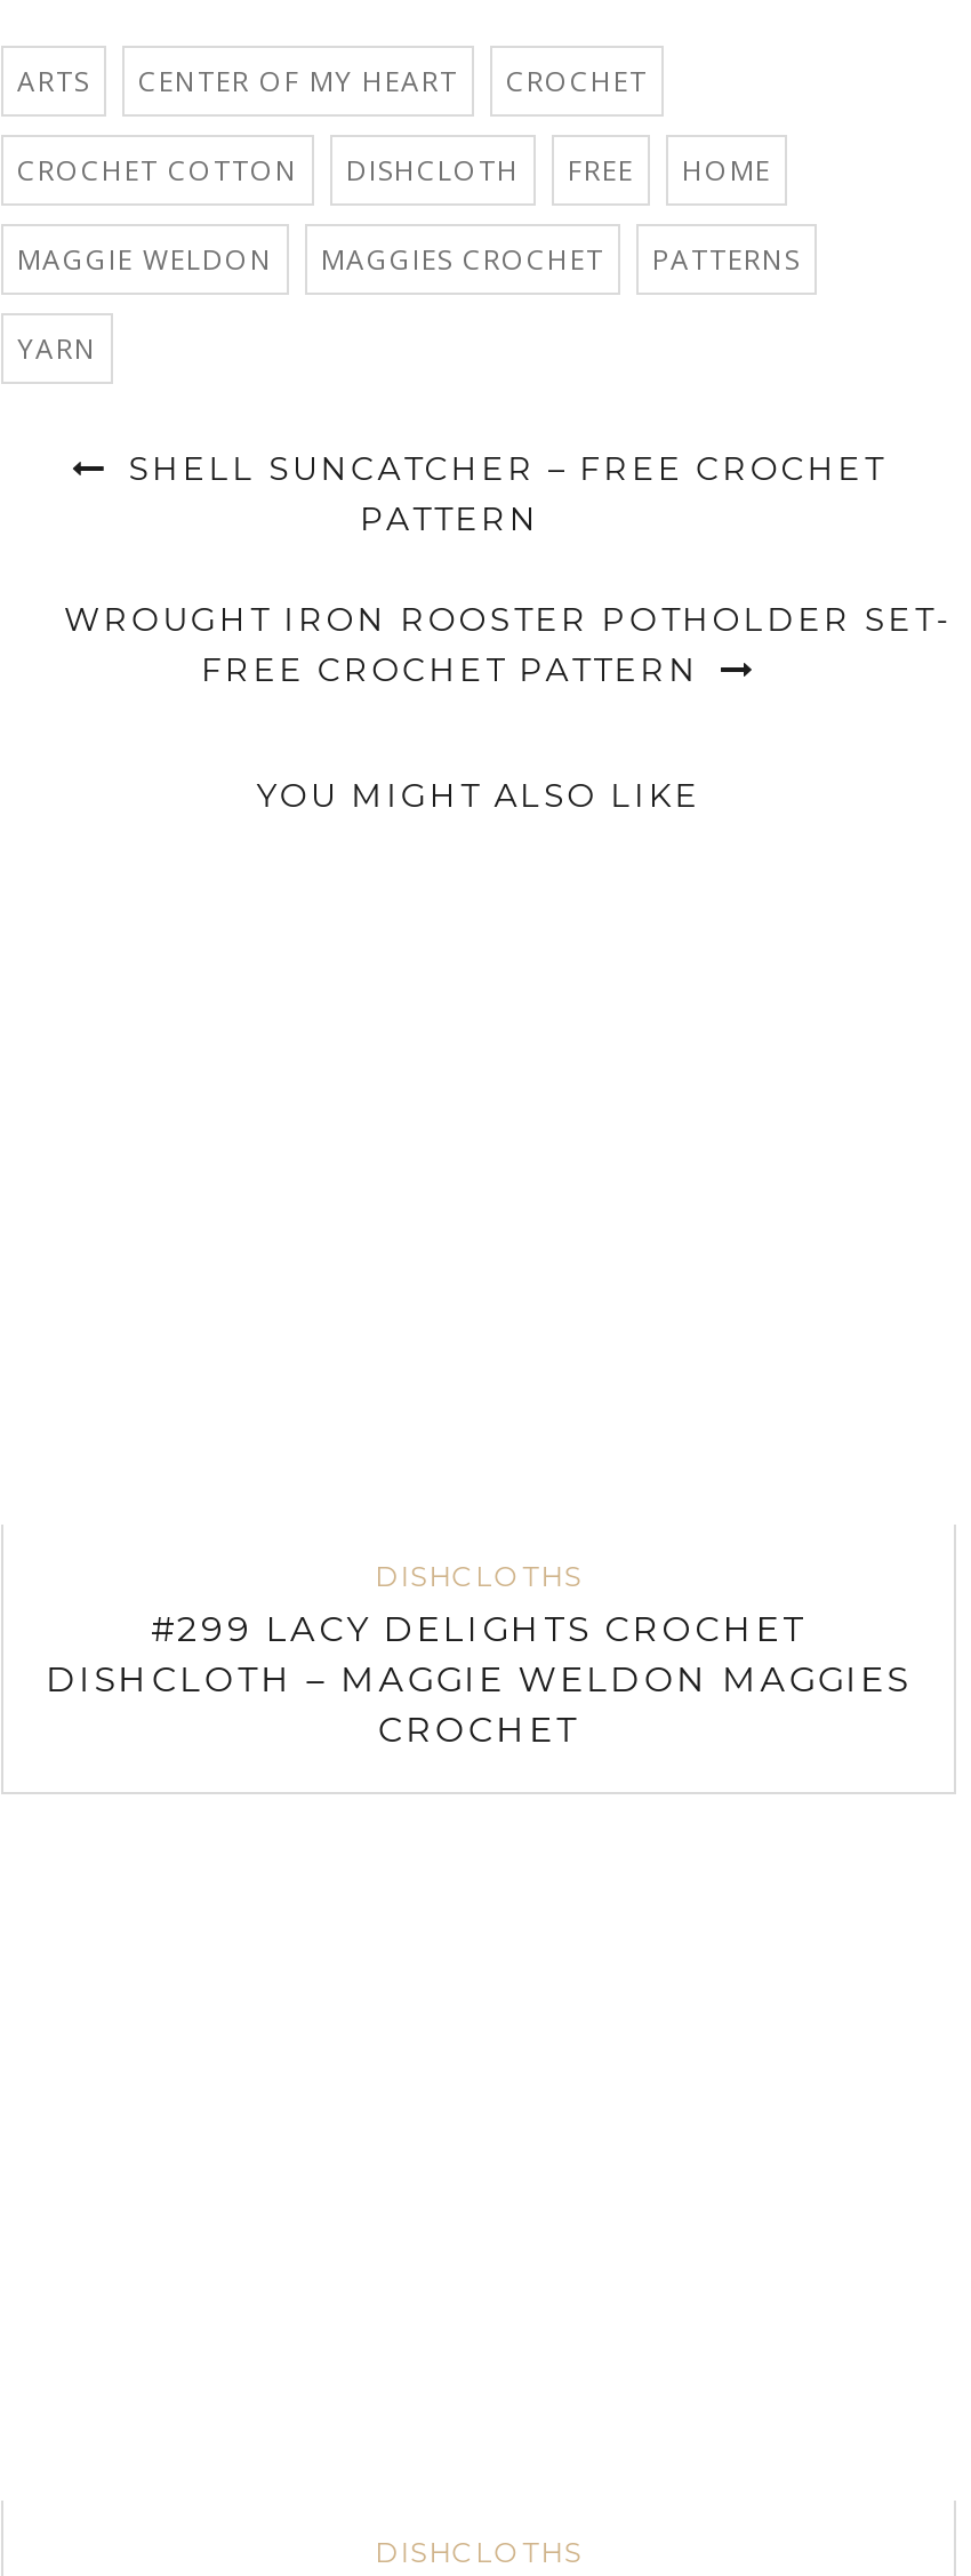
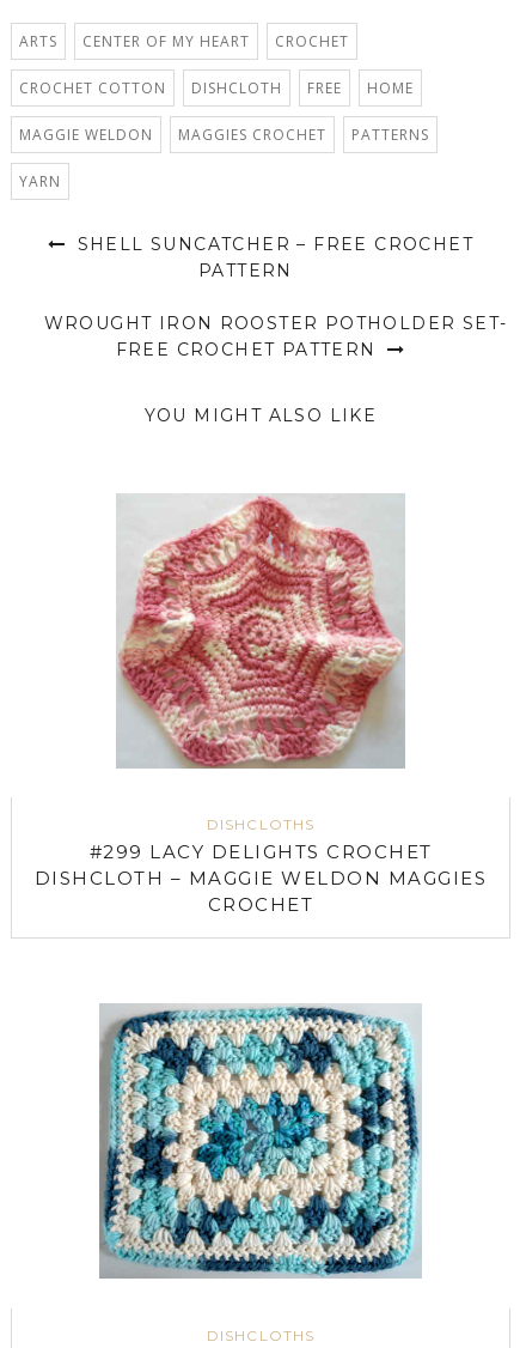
+ [image]

+ [image]
